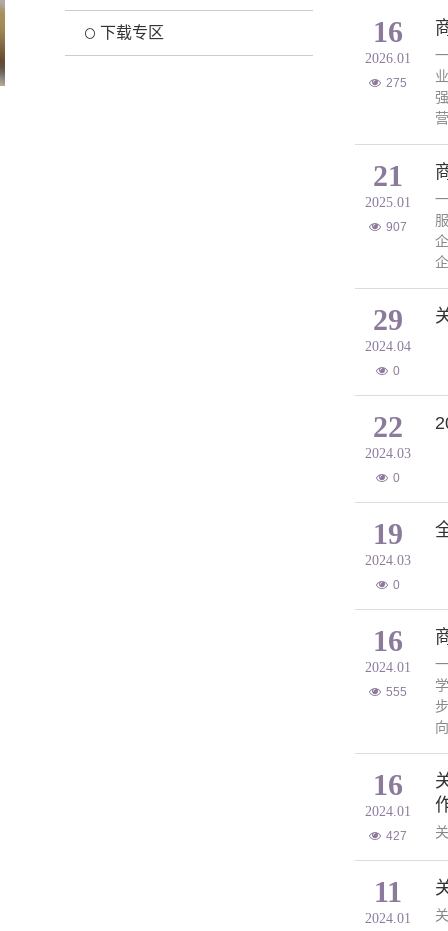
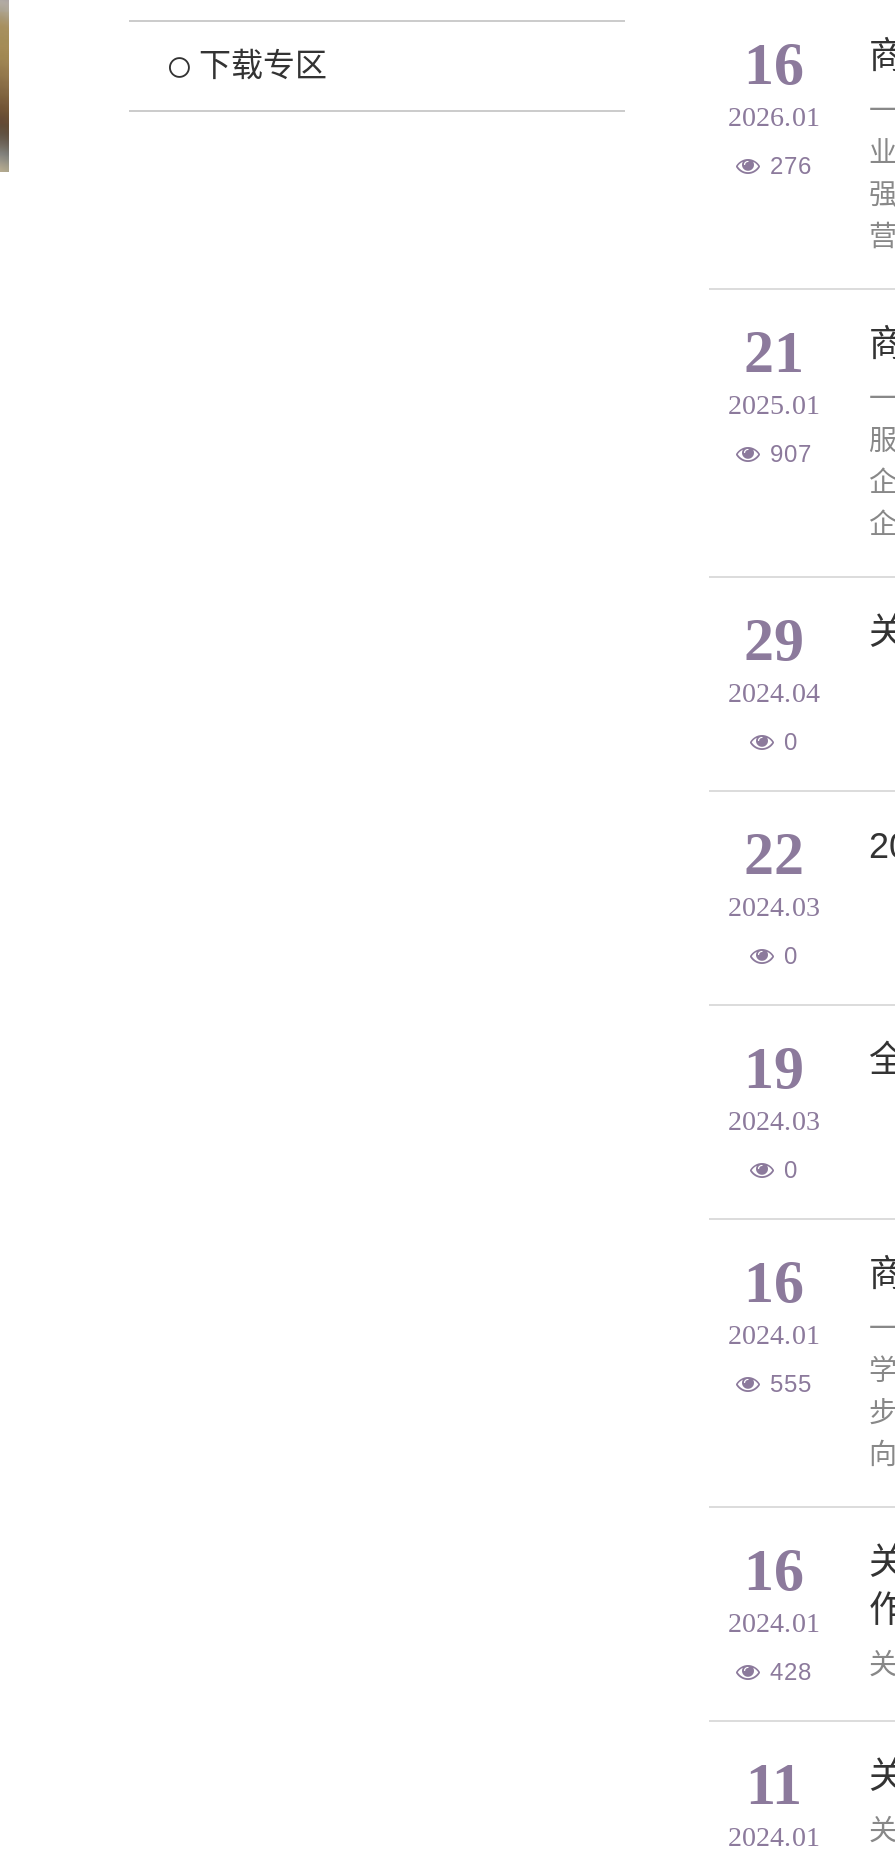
- 275
+ 276

- 427
+ 428
